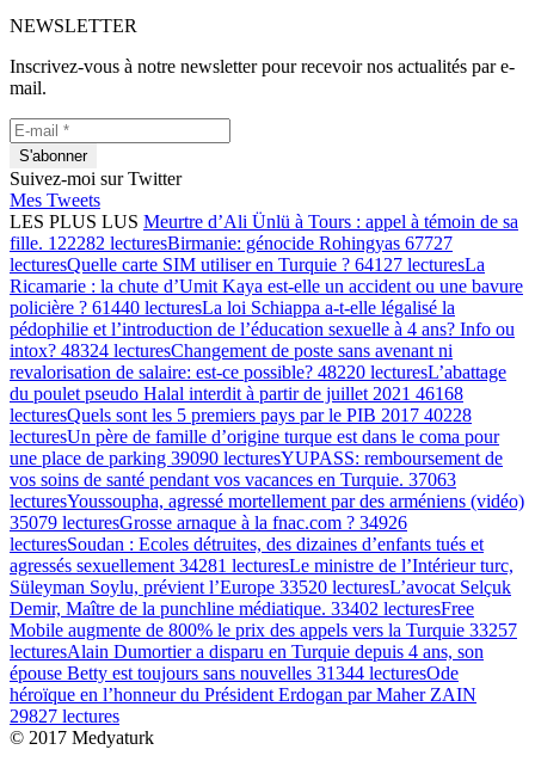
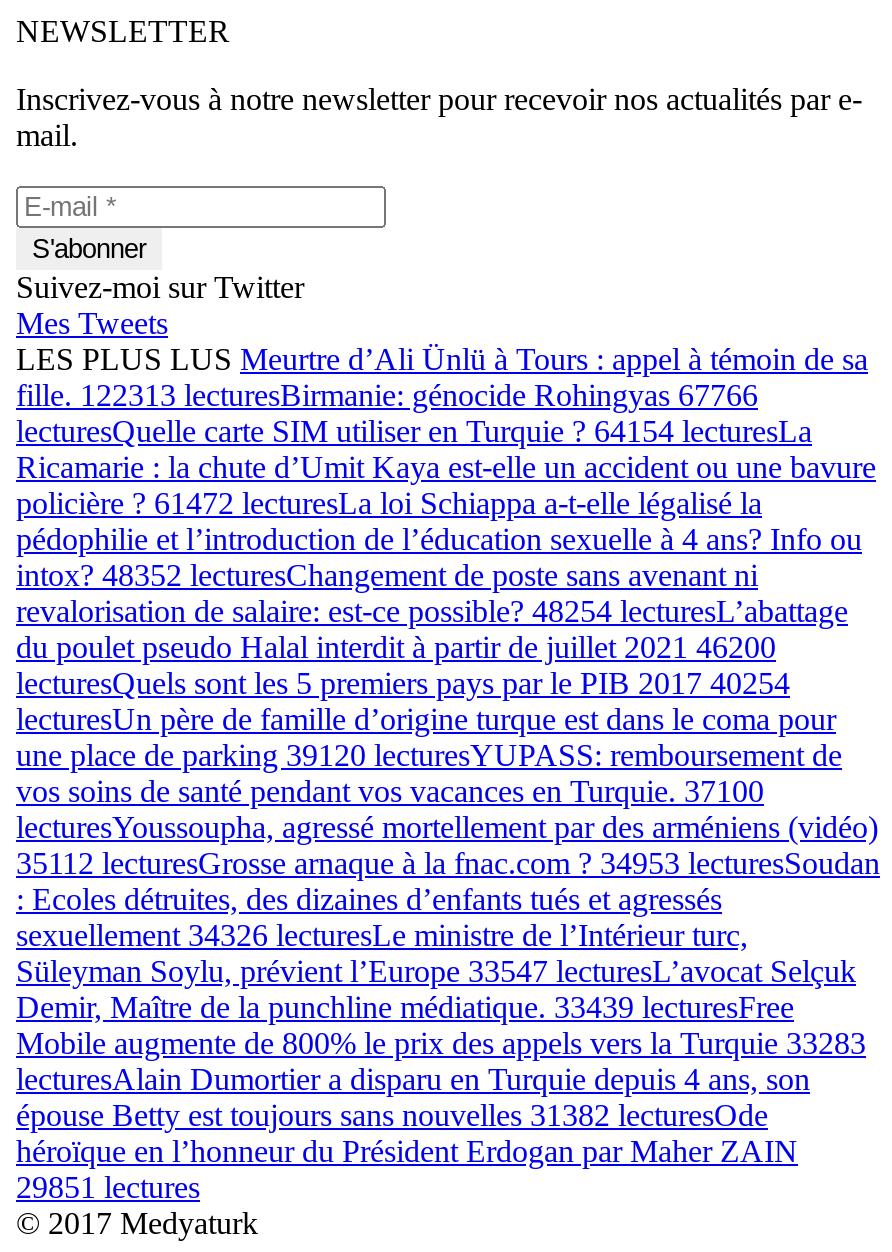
- fille. 122282 lecturesBirmanie: génocide Rohingyas 67727
+ fille. 122313 lecturesBirmanie: génocide Rohingyas 67766

- lecturesQuelle carte SIM utiliser en Turquie ? 64127 lecturesLa
+ lecturesQuelle carte SIM utiliser en Turquie ? 64154 lecturesLa

- policière ? 61440 lecturesLa loi Schiappa a-t-elle légalisé la
+ policière ? 61472 lecturesLa loi Schiappa a-t-elle légalisé la

- intox? 48324 lecturesChangement de poste sans avenant ni
+ intox? 48352 lecturesChangement de poste sans avenant ni

- revalorisation de salaire: est-ce possible? 48220 lecturesL’abattage
+ revalorisation de salaire: est-ce possible? 48254 lecturesL’abattage

- du poulet pseudo Halal interdit à partir de juillet 2021 46168
+ du poulet pseudo Halal interdit à partir de juillet 2021 46200

- lecturesQuels sont les 5 premiers pays par le PIB 2017 40228
+ lecturesQuels sont les 5 premiers pays par le PIB 2017 40254

- une place de parking 39090 lecturesYUPASS: remboursement de
+ une place de parking 39120 lecturesYUPASS: remboursement de

- vos soins de santé pendant vos vacances en Turquie. 37063
+ vos soins de santé pendant vos vacances en Turquie. 37100

- 35079 lecturesGrosse arnaque à la fnac.com ? 34926
- lecturesSoudan : Ecoles détruites, des dizaines d’enfants tués et
- agressés sexuellement 34281 lecturesLe ministre de l’Intérieur turc,
- Süleyman Soylu, prévient l’Europe 33520 lecturesL’avocat Selçuk
- Demir, Maître de la punchline médiatique. 33402 lecturesFree
- Mobile augmente de 800% le prix des appels vers la Turquie 33257
+ 35112 lecturesGrosse arnaque à la fnac.com ? 34953 lecturesSoudan
+ : Ecoles détruites, des dizaines d’enfants tués et agressés
+ sexuellement 34326 lecturesLe ministre de l’Intérieur turc,
+ Süleyman Soylu, prévient l’Europe 33547 lecturesL’avocat Selçuk
+ Demir, Maître de la punchline médiatique. 33439 lecturesFree
+ Mobile augmente de 800% le prix des appels vers la Turquie 33283

- épouse Betty est toujours sans nouvelles 31344 lecturesOde
+ épouse Betty est toujours sans nouvelles 31382 lecturesOde

- 29827 lectures
+ 29851 lectures
